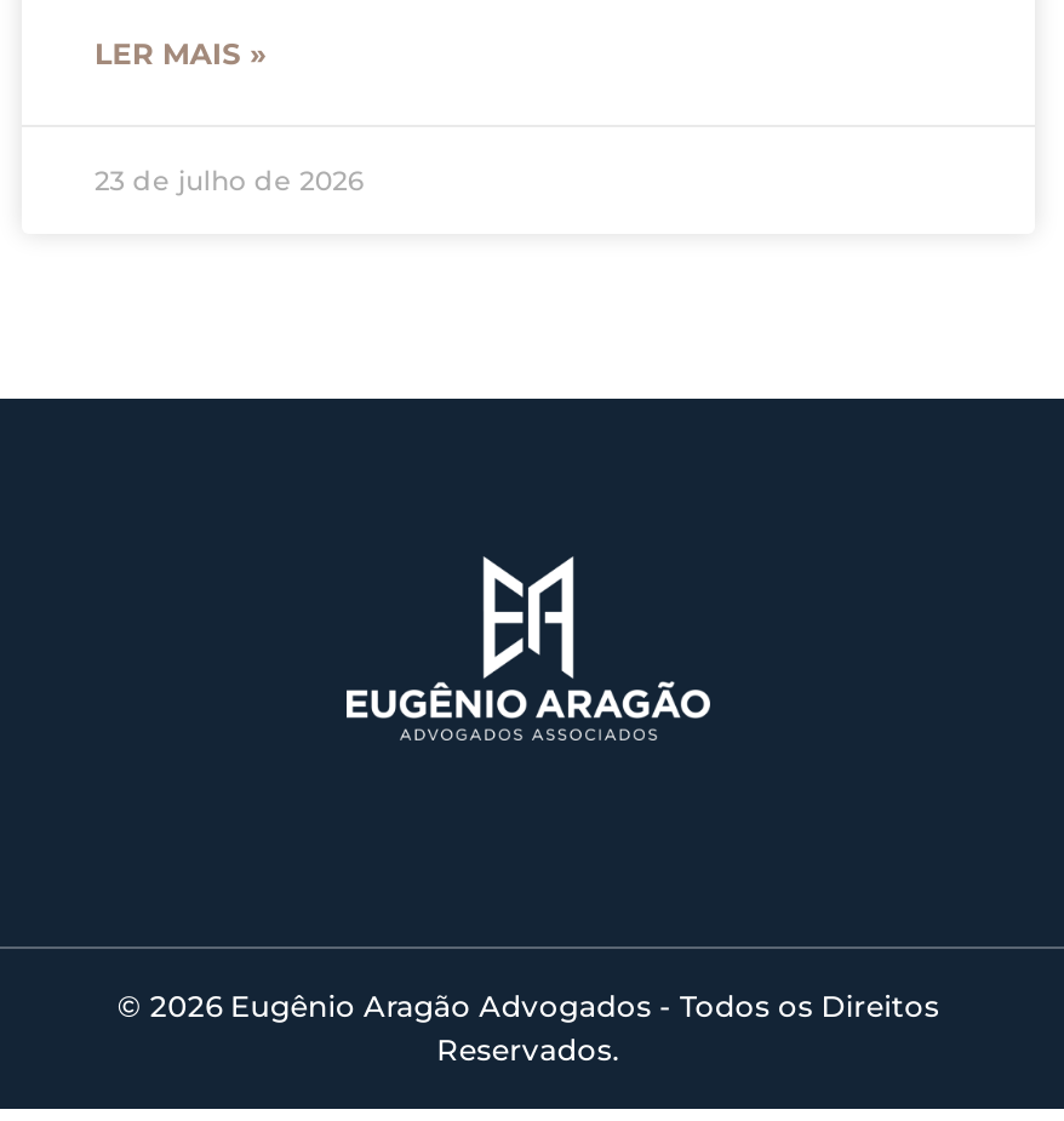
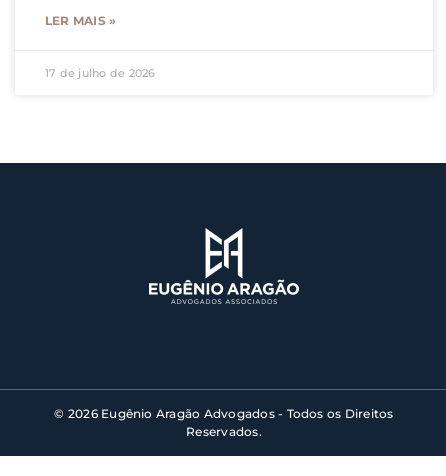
- 23 de julho de 2026
+ 17 de julho de 2026
